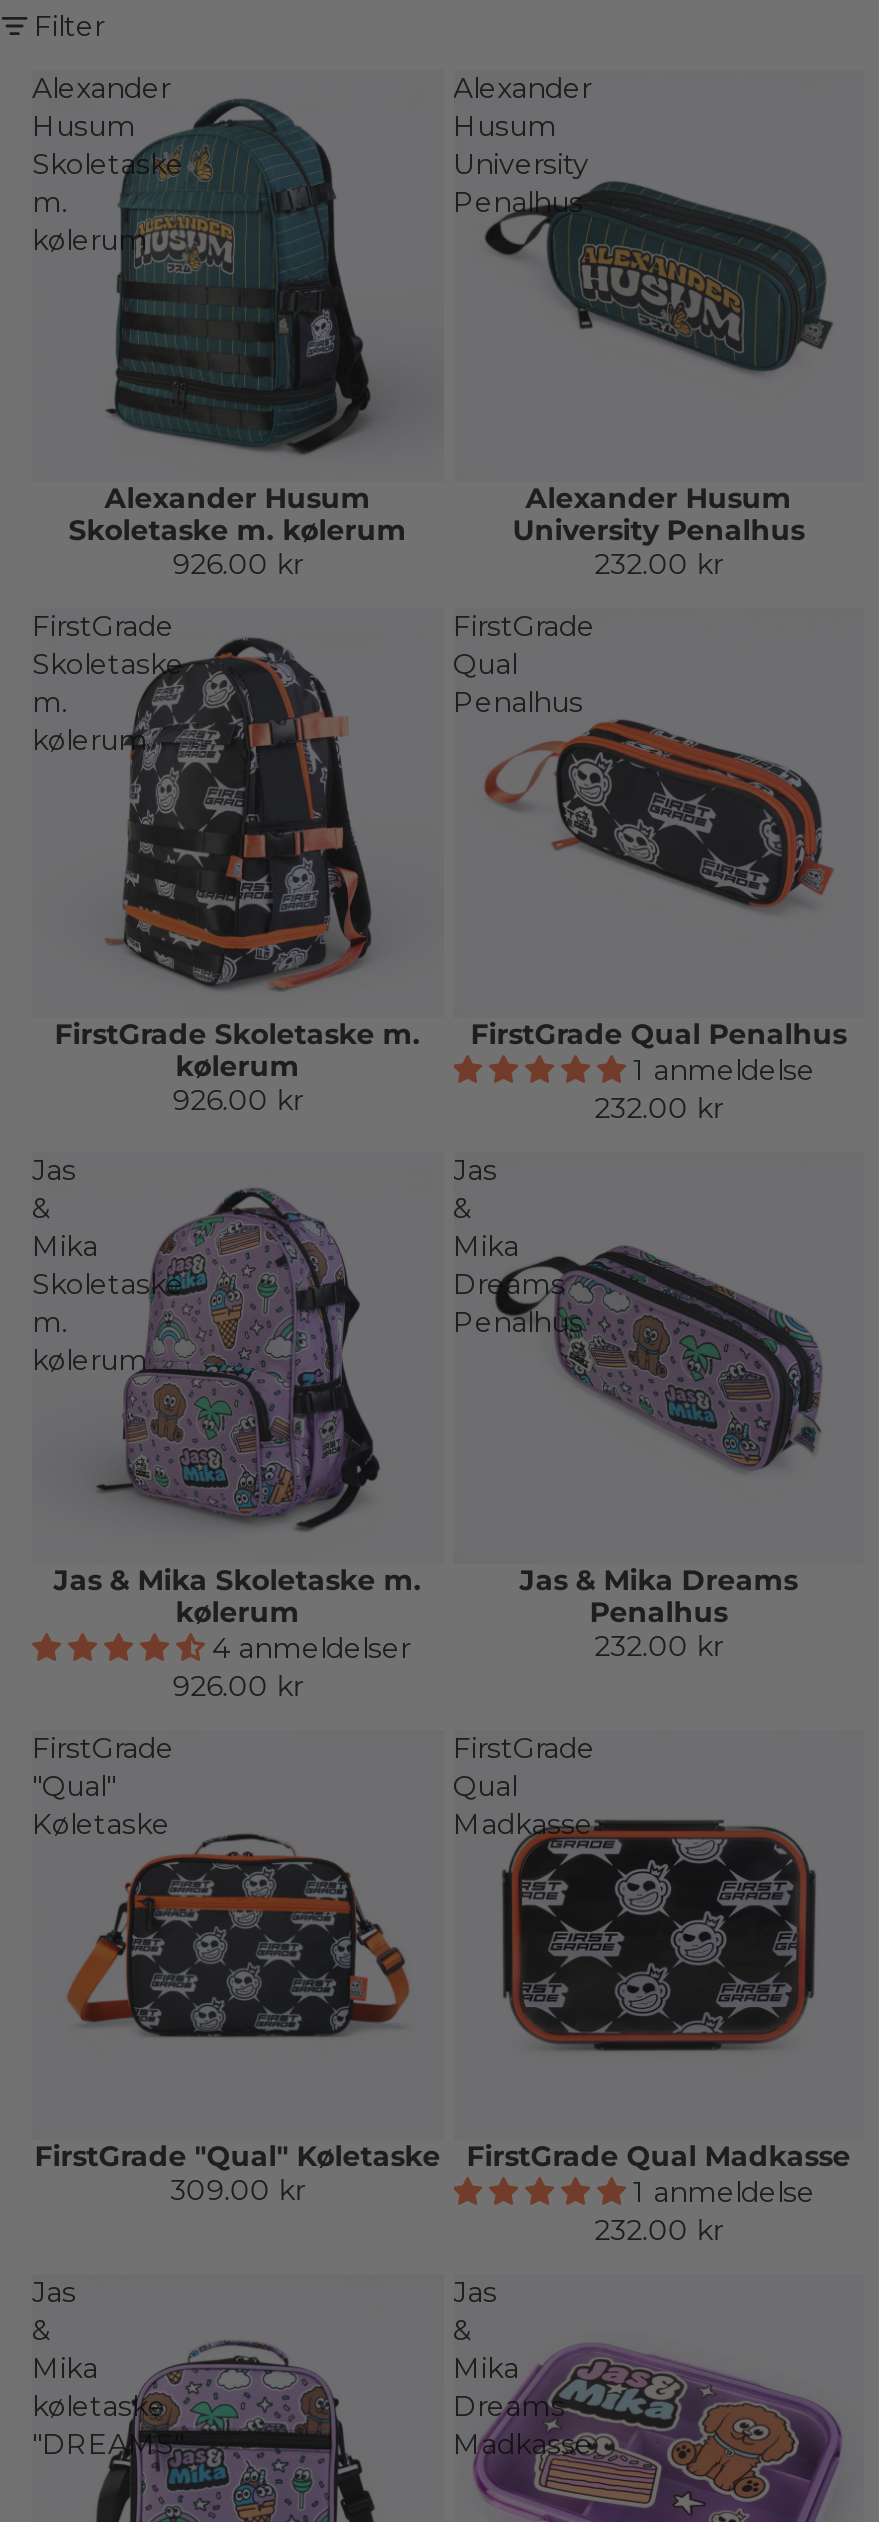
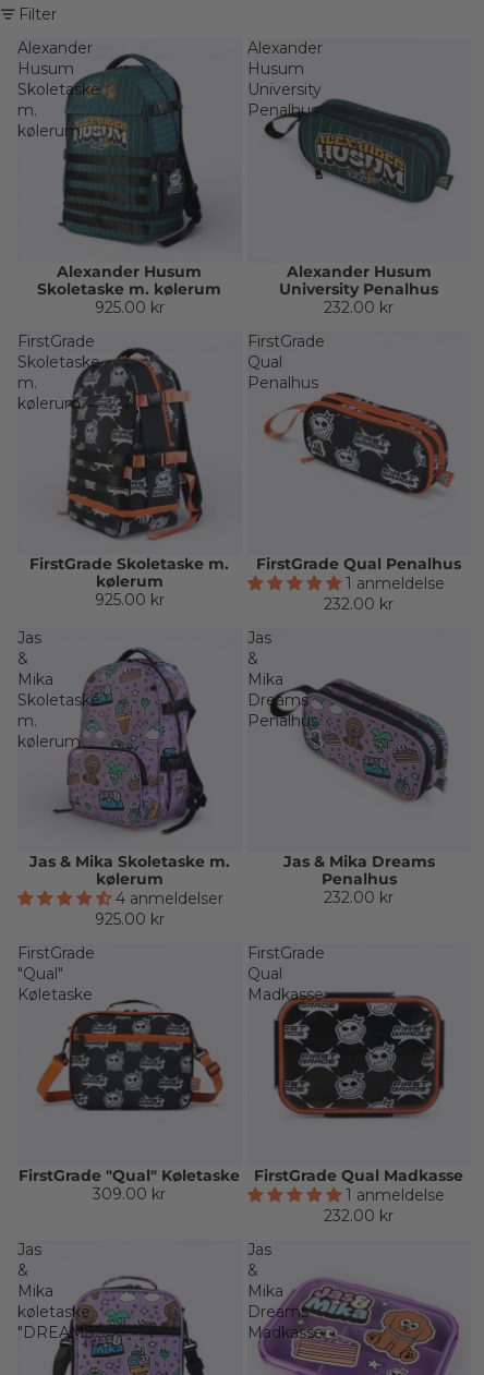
- 926.00 kr
+ 925.00 kr

- 926.00 kr
+ 925.00 kr

- 926.00 kr
+ 925.00 kr
